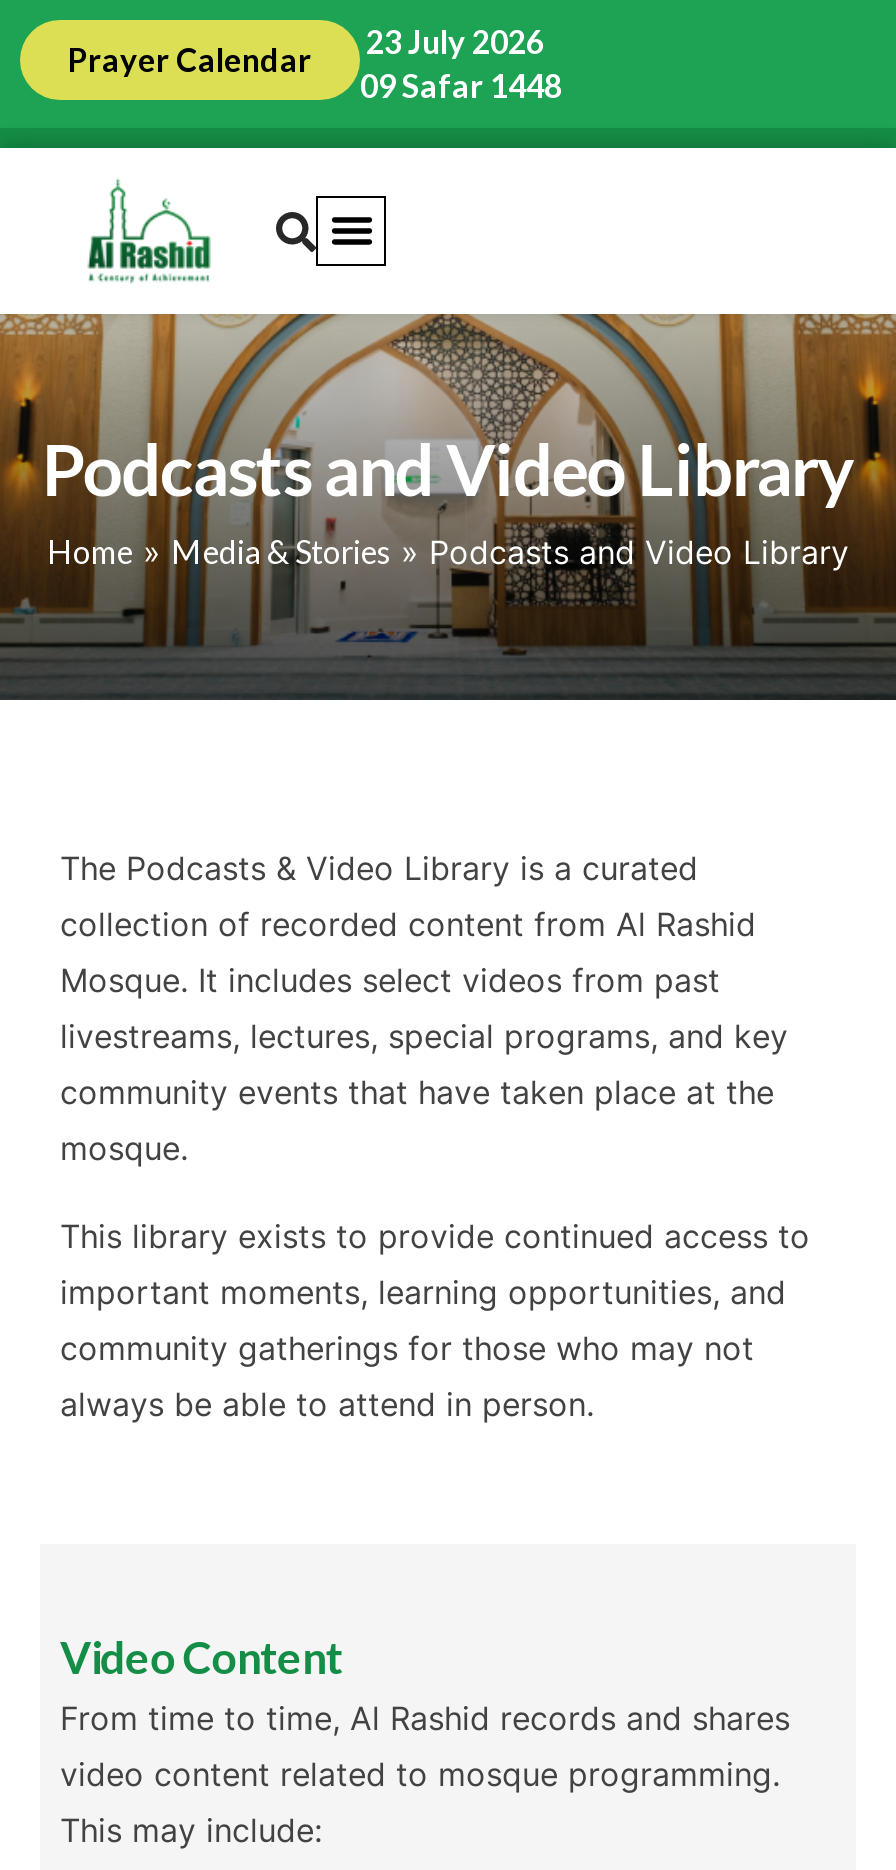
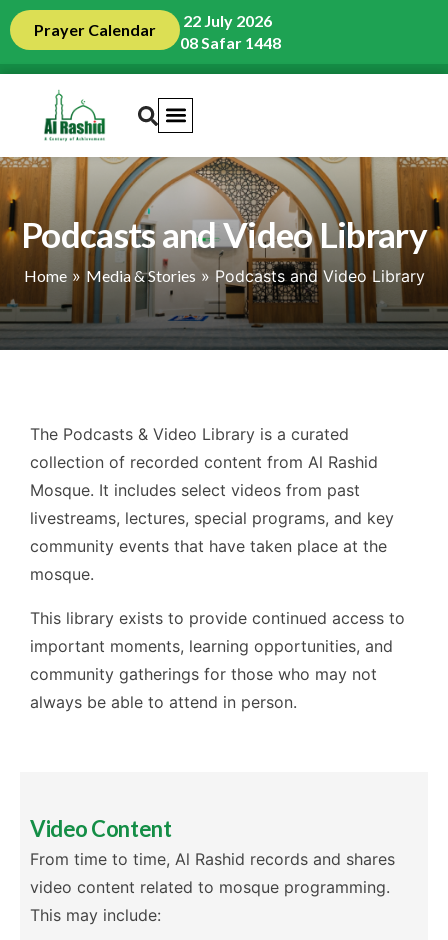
- Prayer Calendar 23 July 2026
+ Prayer Calendar 22 July 2026

- 09 Safar 1448
+ 08 Safar 1448
